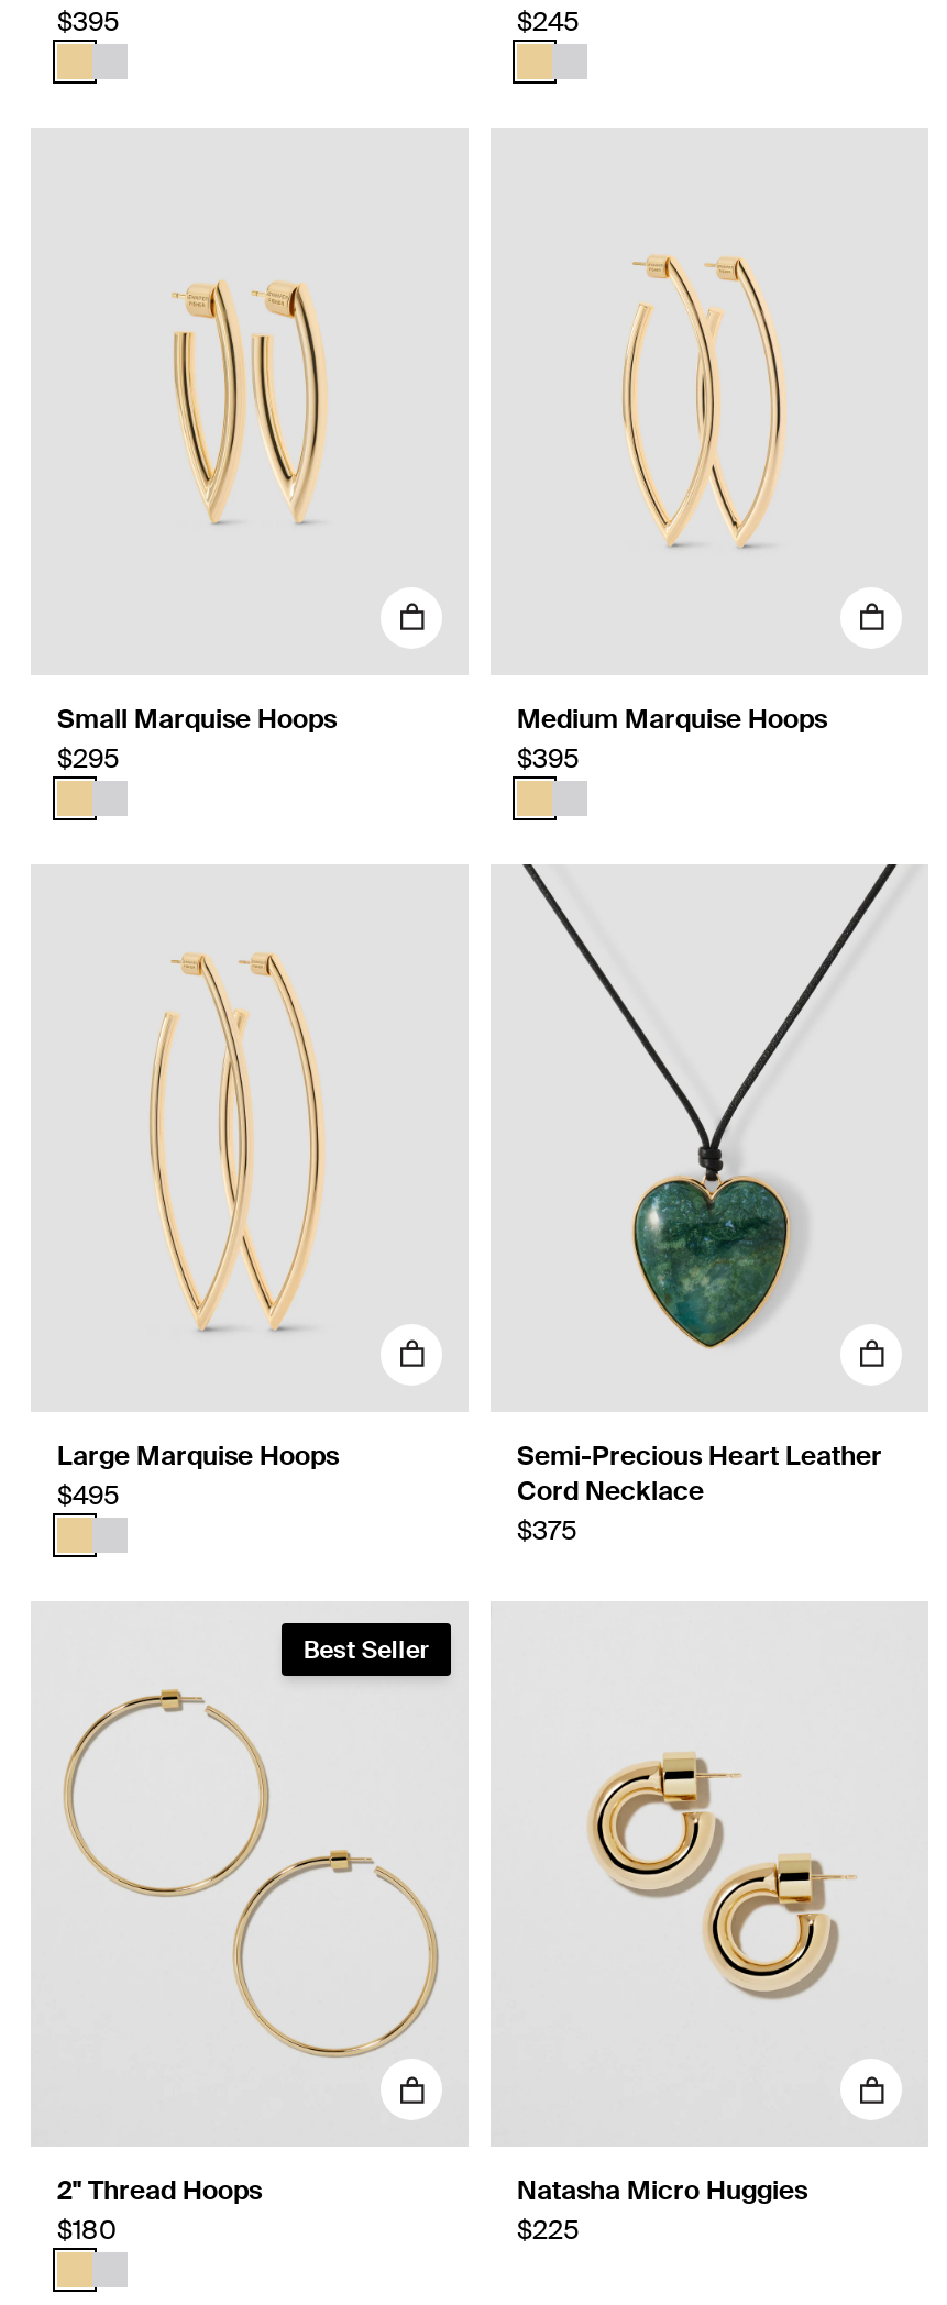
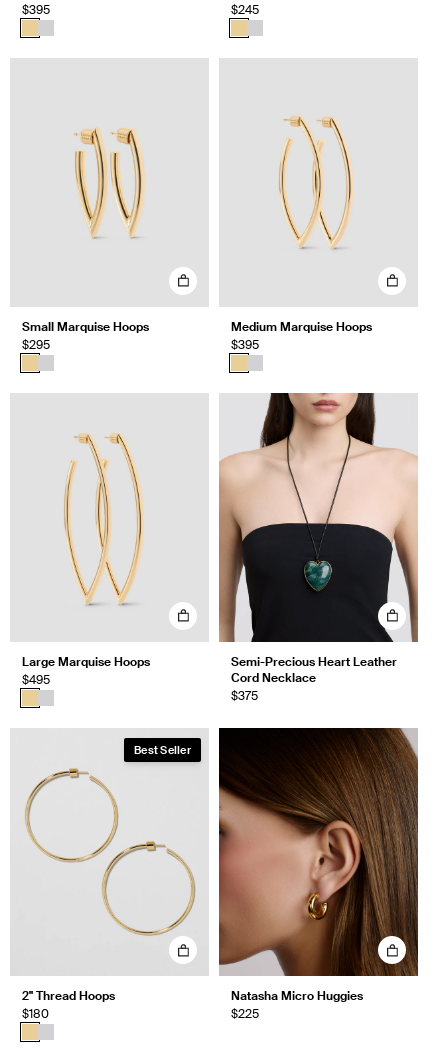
- [image]
+ [image]

- [image]
+ [image]
